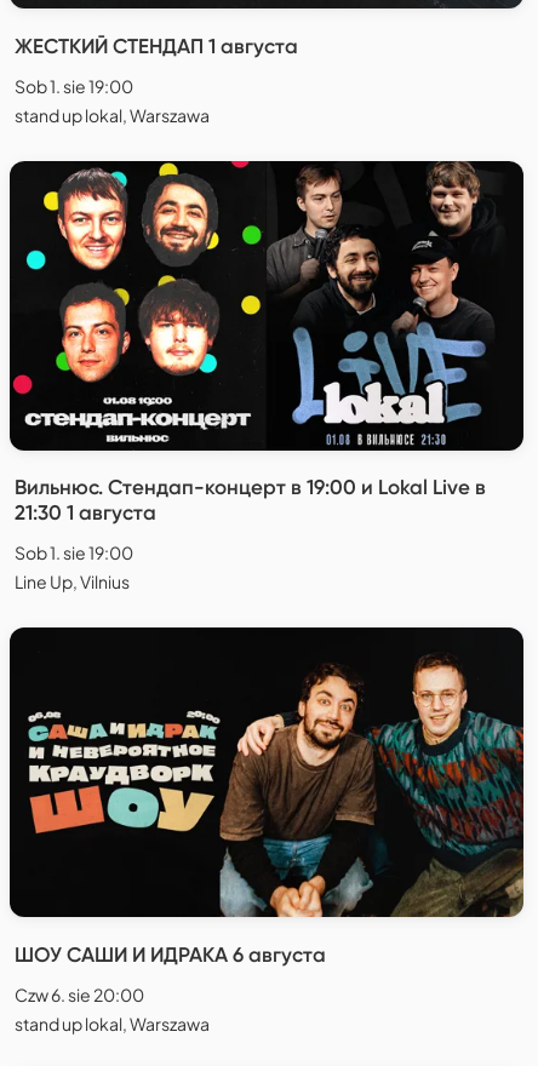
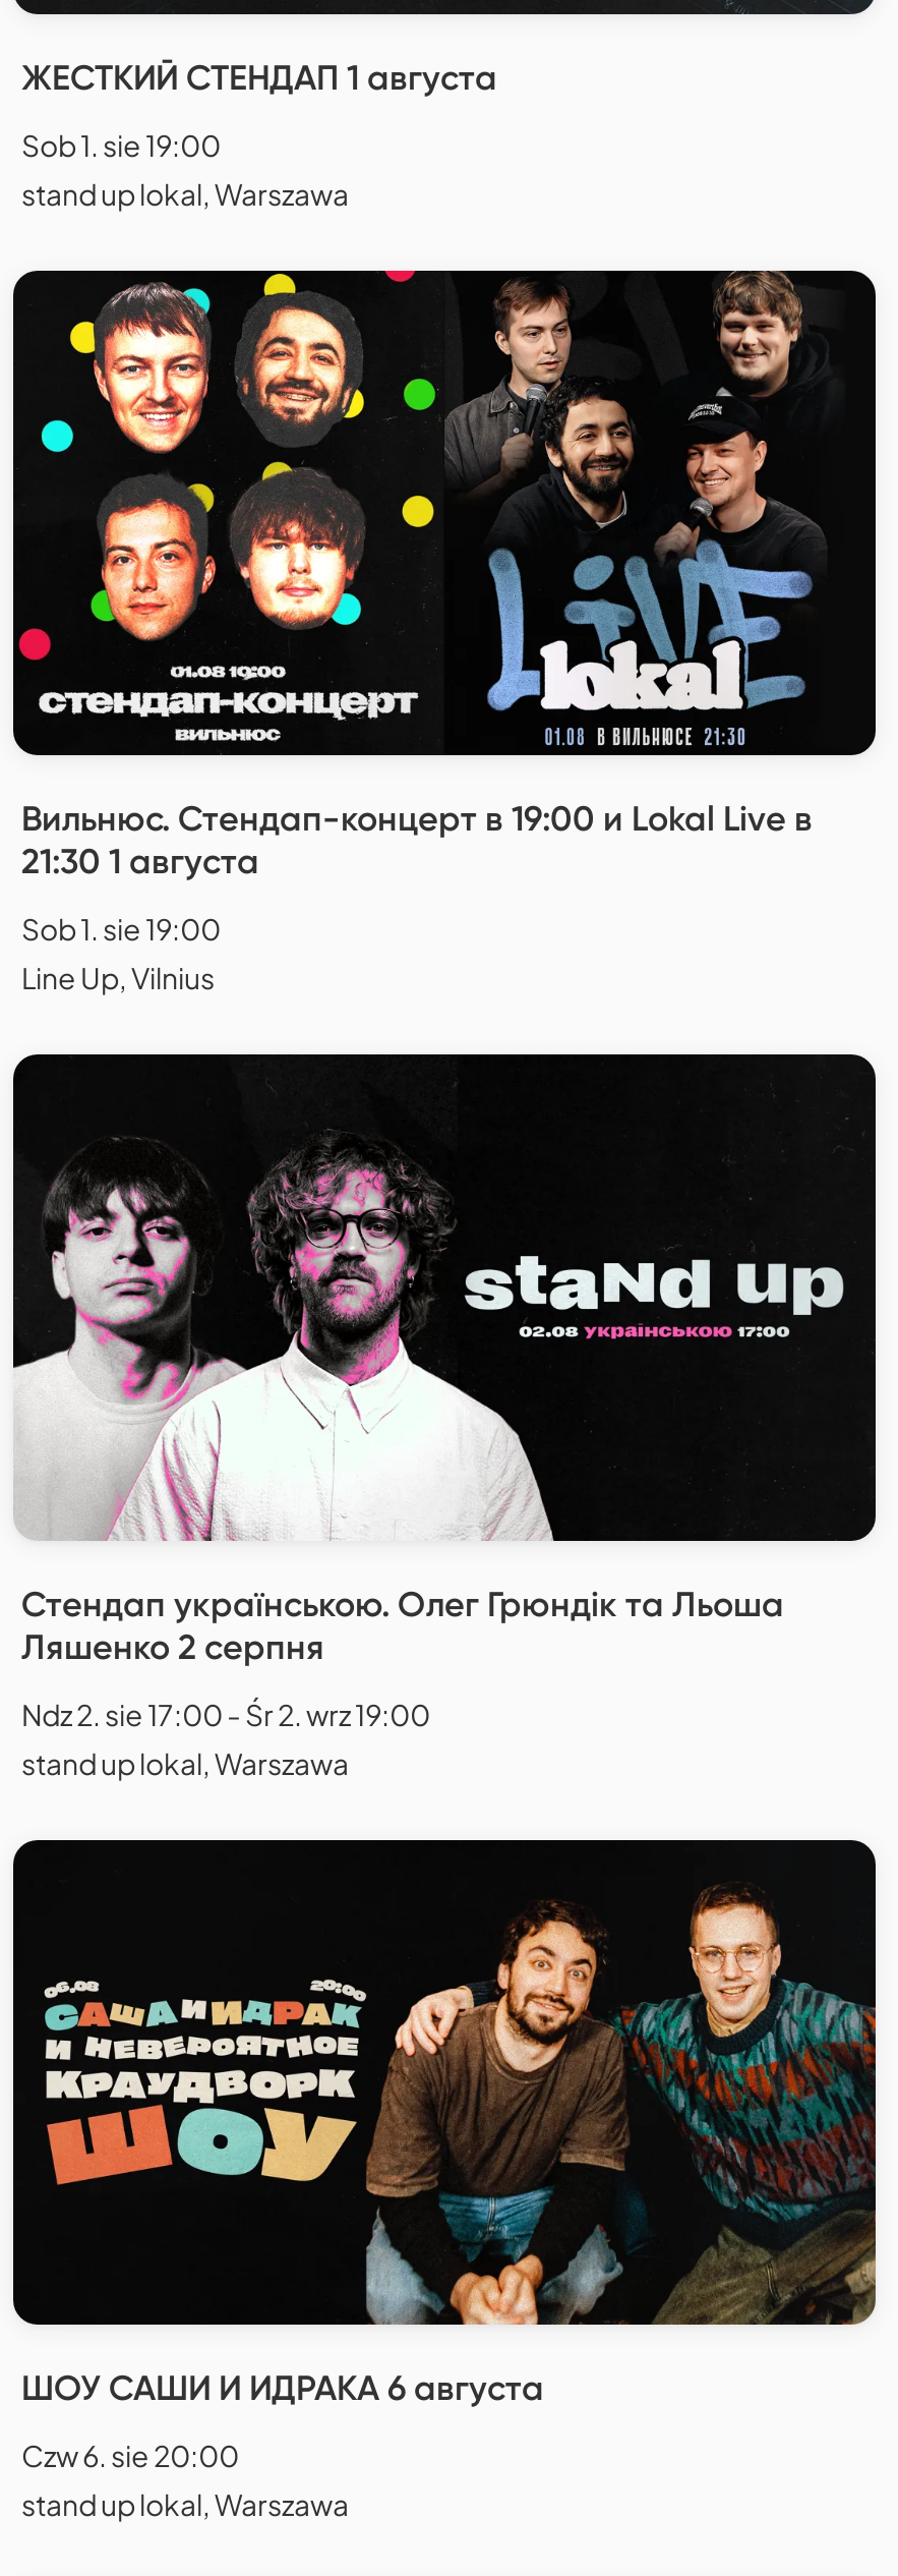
+ [image]
+ Стендап українською. Олег Грюндiк та Льоша
+ Ляшенко 2 серпня
+ Ndz 2. sie 17:00 - Śr 2. wrz 19:00
+ stand up lokal, Warszawa
